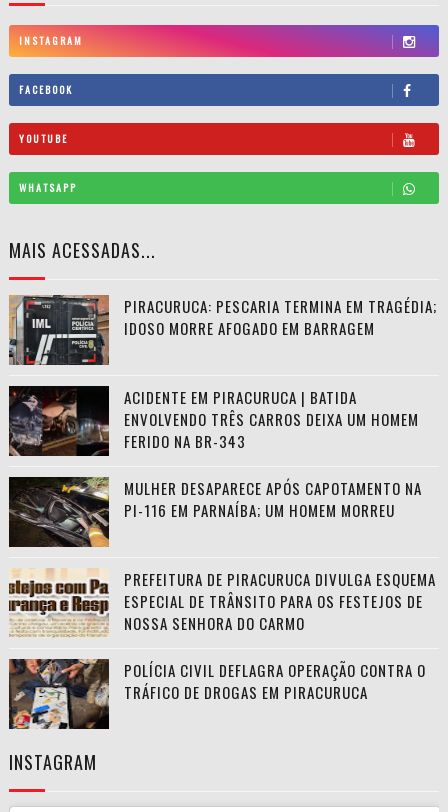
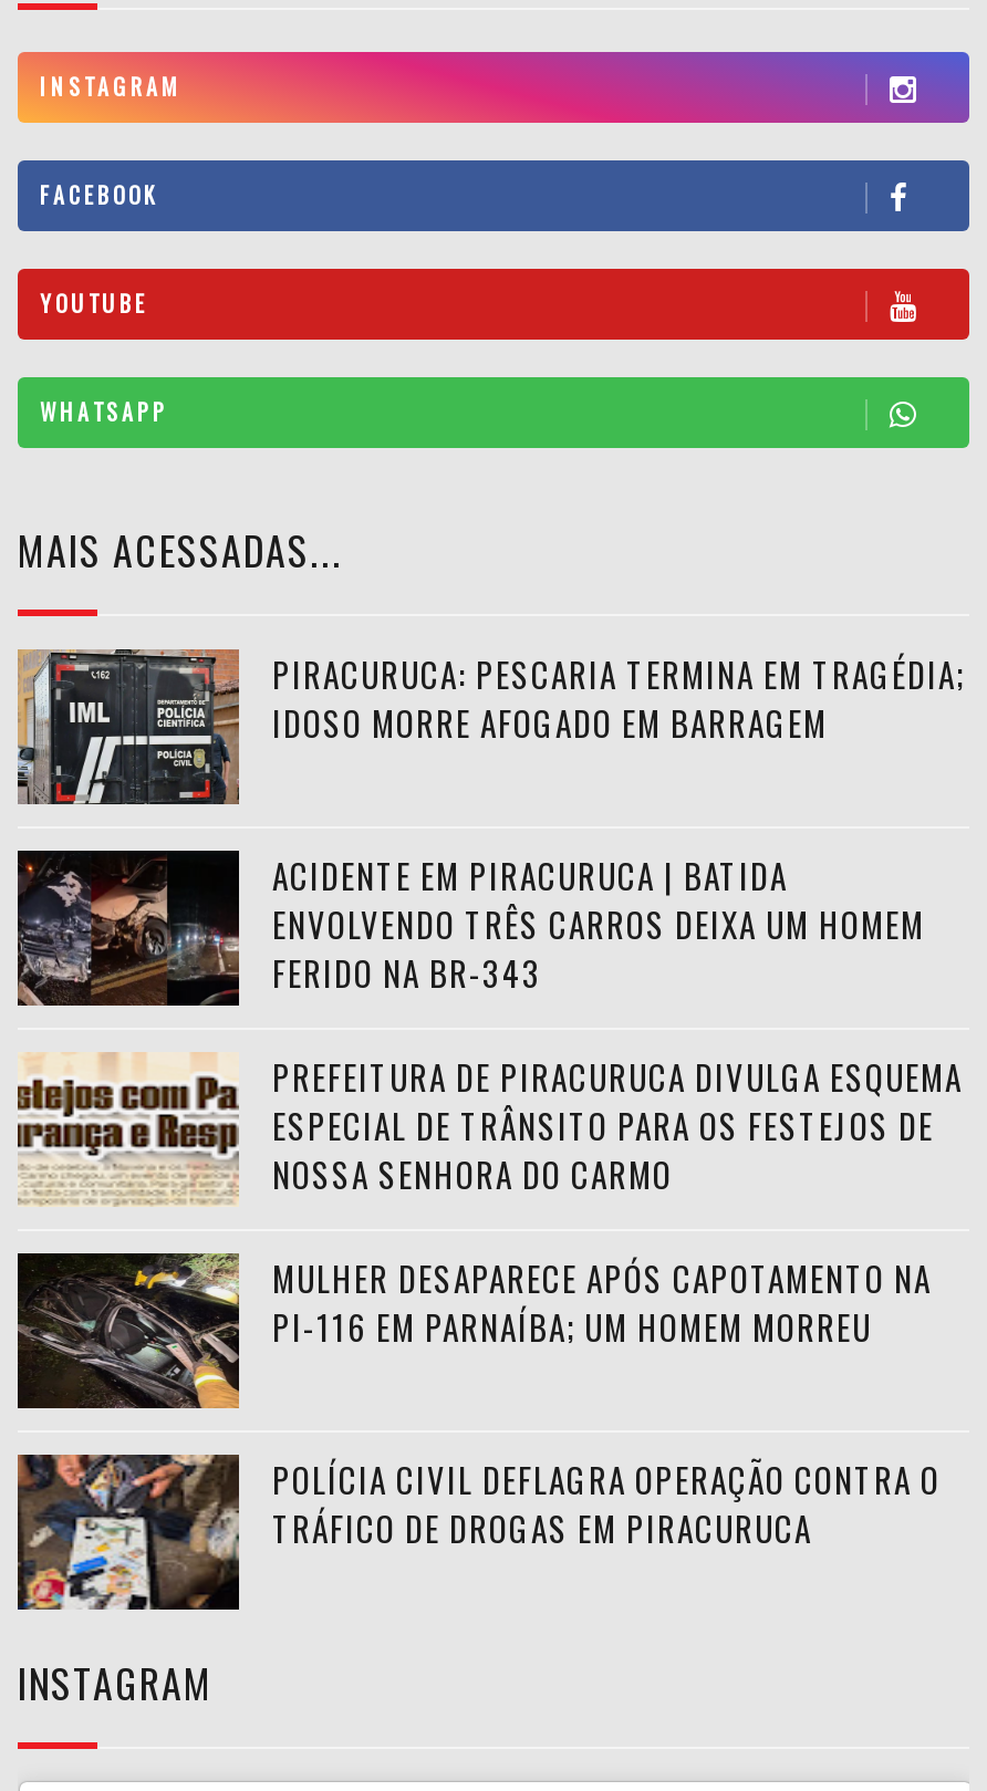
moved down: [image] | MULHER DESAPARECE APÓS CAPOTAMENTO NA | PI-116 EM PARNAÍBA; UM HOMEM MORREU

moved up: [image] | PREFEITURA DE PIRACURUCA DIVULGA ESQUEMA | ESPECIAL DE TRÂNSITO PARA OS FESTEJOS DE | NOSSA SENHORA DO CARMO
